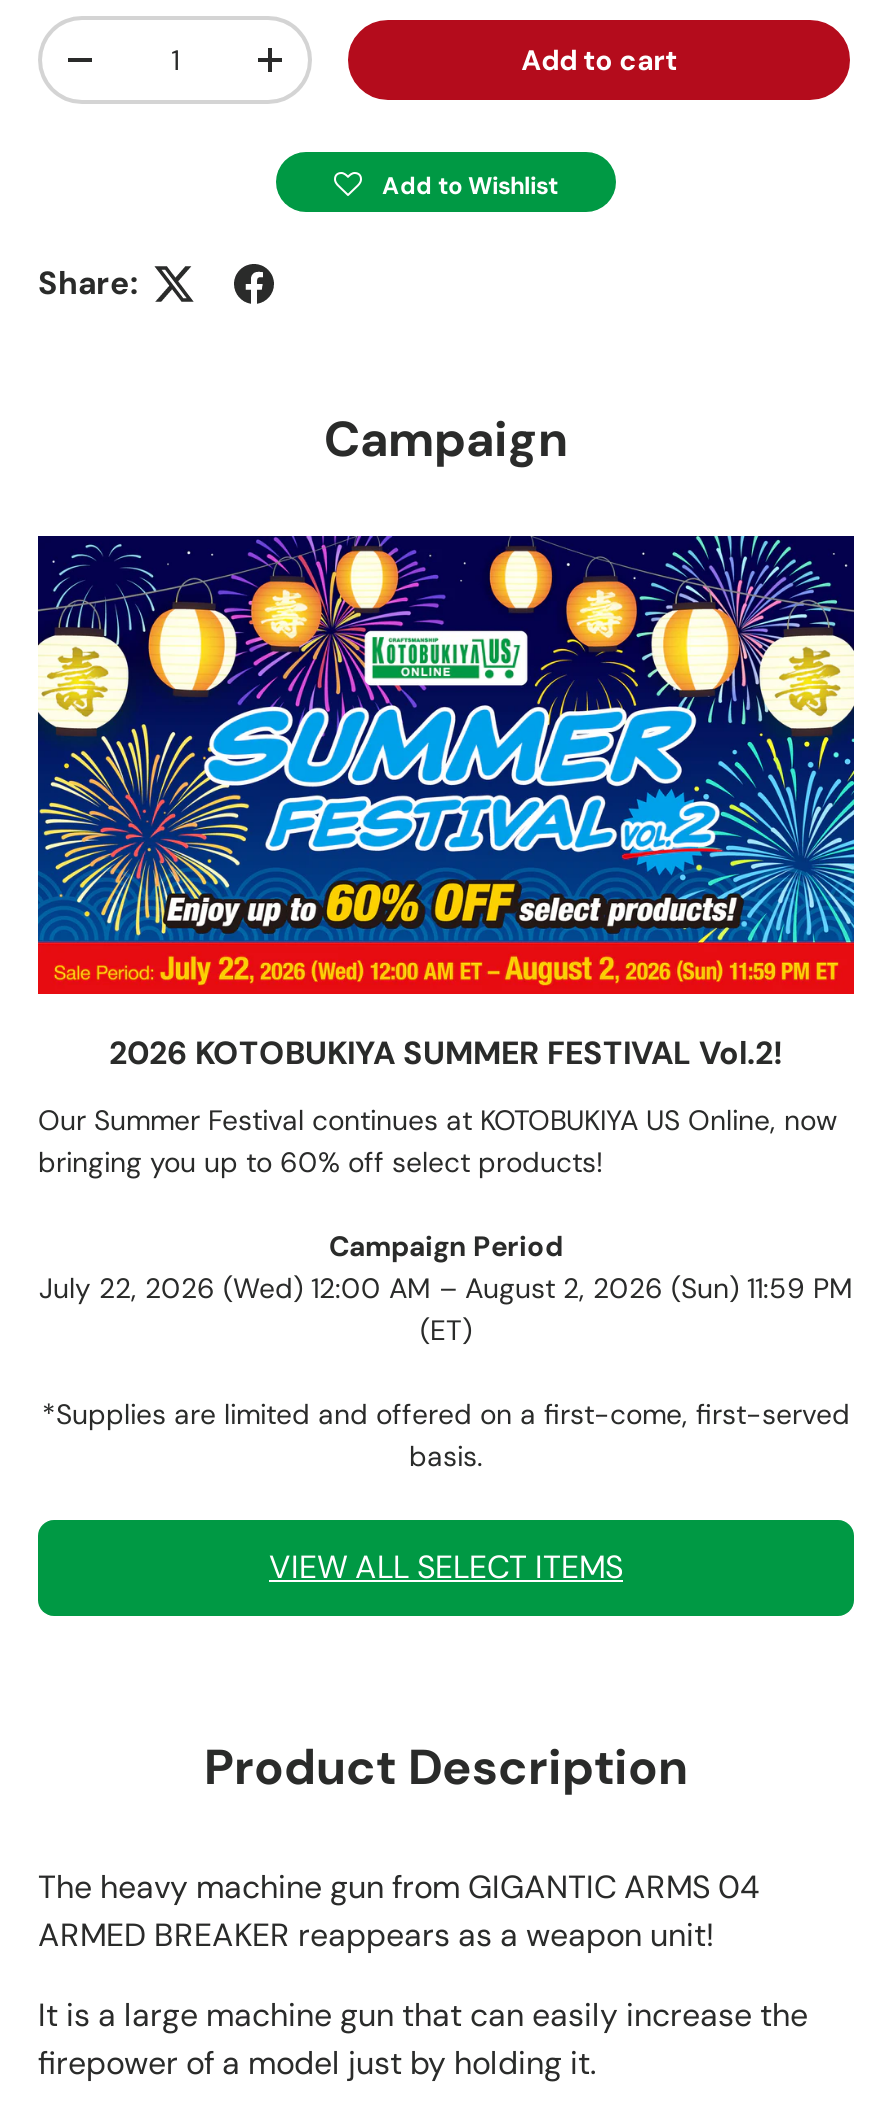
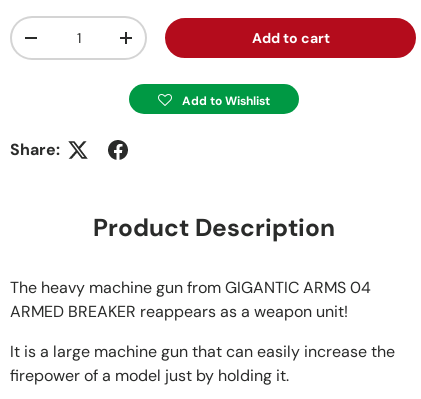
- Campaign

- [image]
- 2026 KOTOBUKIYA SUMMER FESTIVAL Vol.2!
- Our Summer Festival continues at KOTOBUKIYA US Online, now
- bringing you up to 60% off select products!
- Campaign Period
- July 22, 2026 (Wed) 12:00 AM – August 2, 2026 (Sun) 11:59 PM
- (ET)
- *Supplies are limited and offered on a first-come, first-served
- basis.
- VIEW ALL SELECT ITEMS
